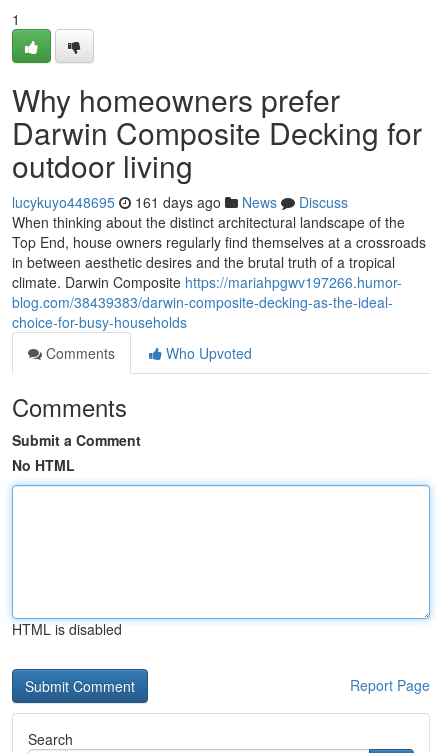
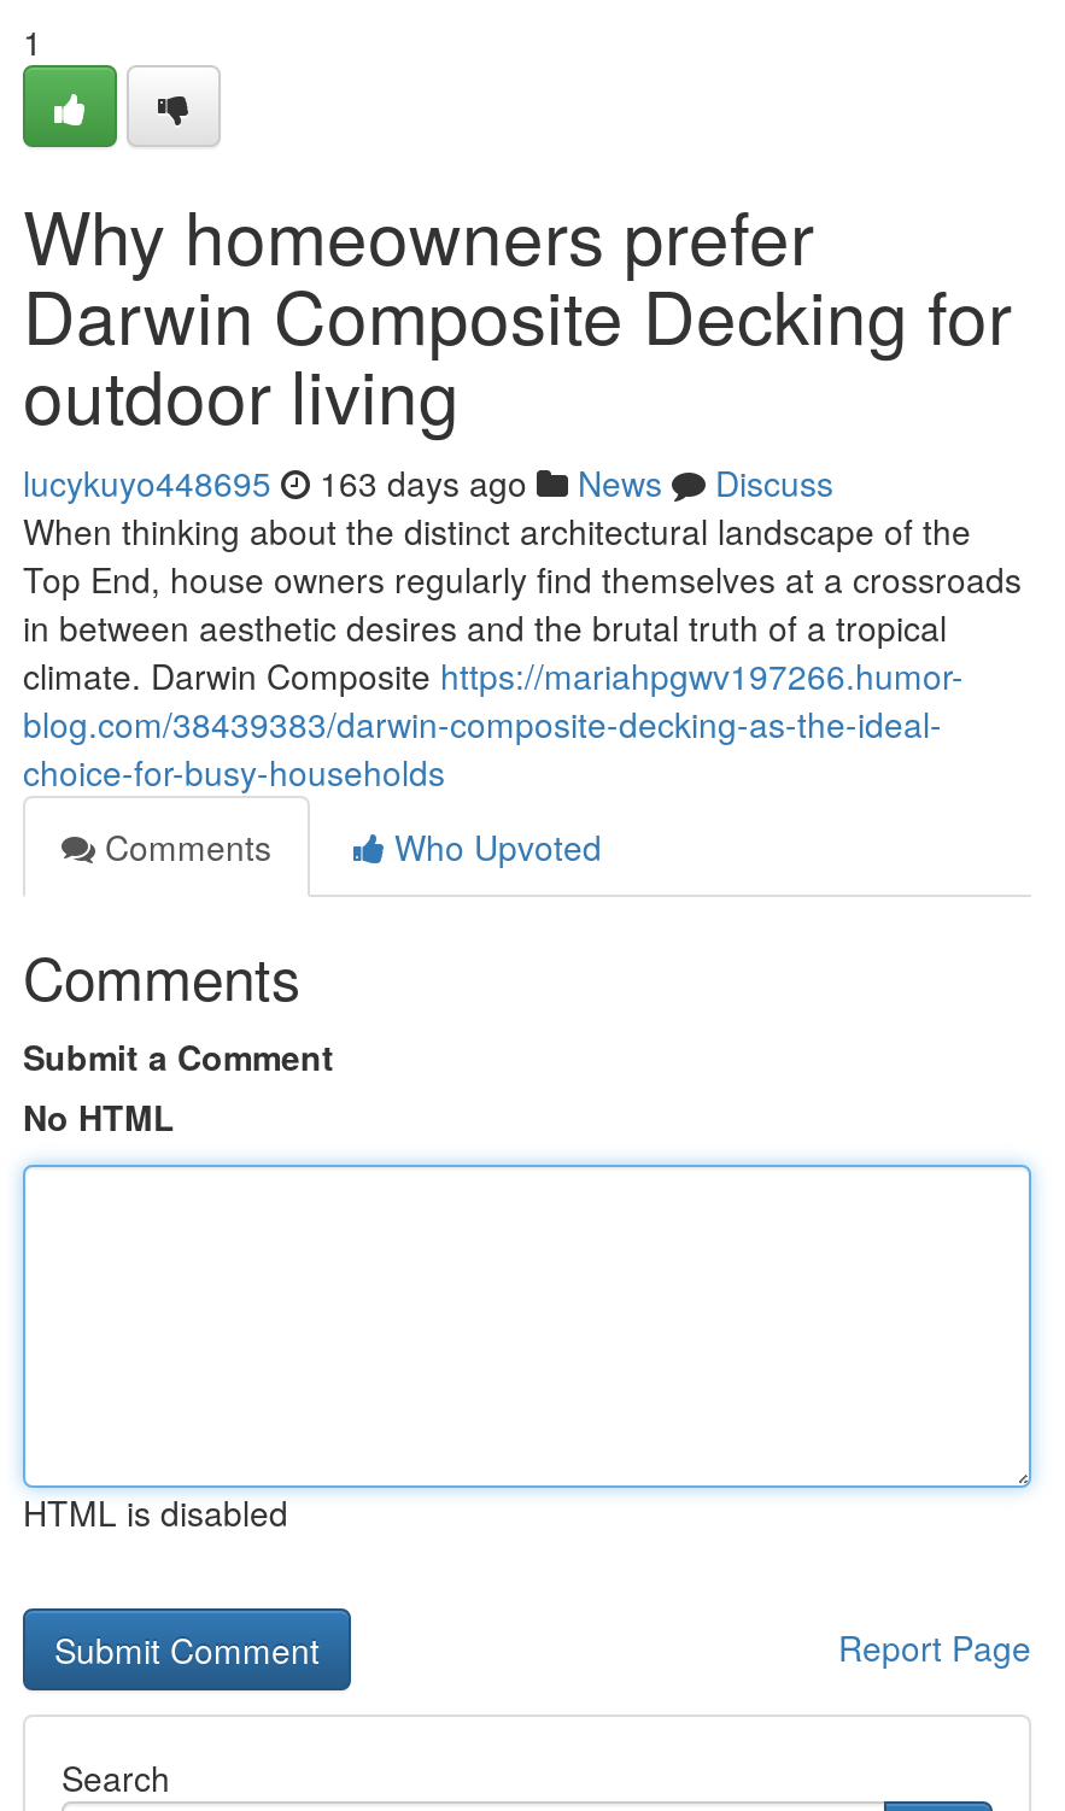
- lucykuyo448695 161 days ago News Discuss
+ lucykuyo448695 163 days ago News Discuss
